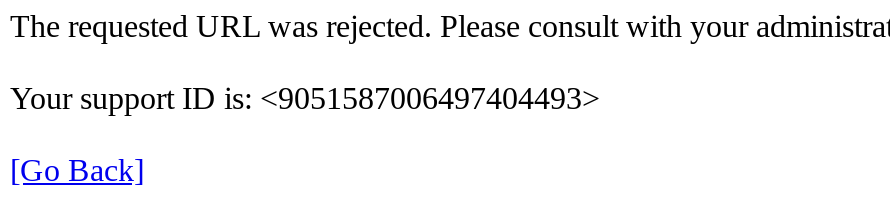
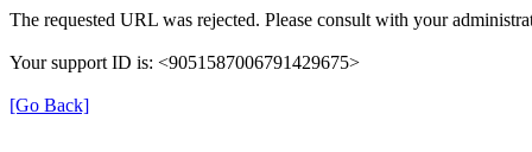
- Your support ID is: <9051587006497404493>
+ Your support ID is: <9051587006791429675>
